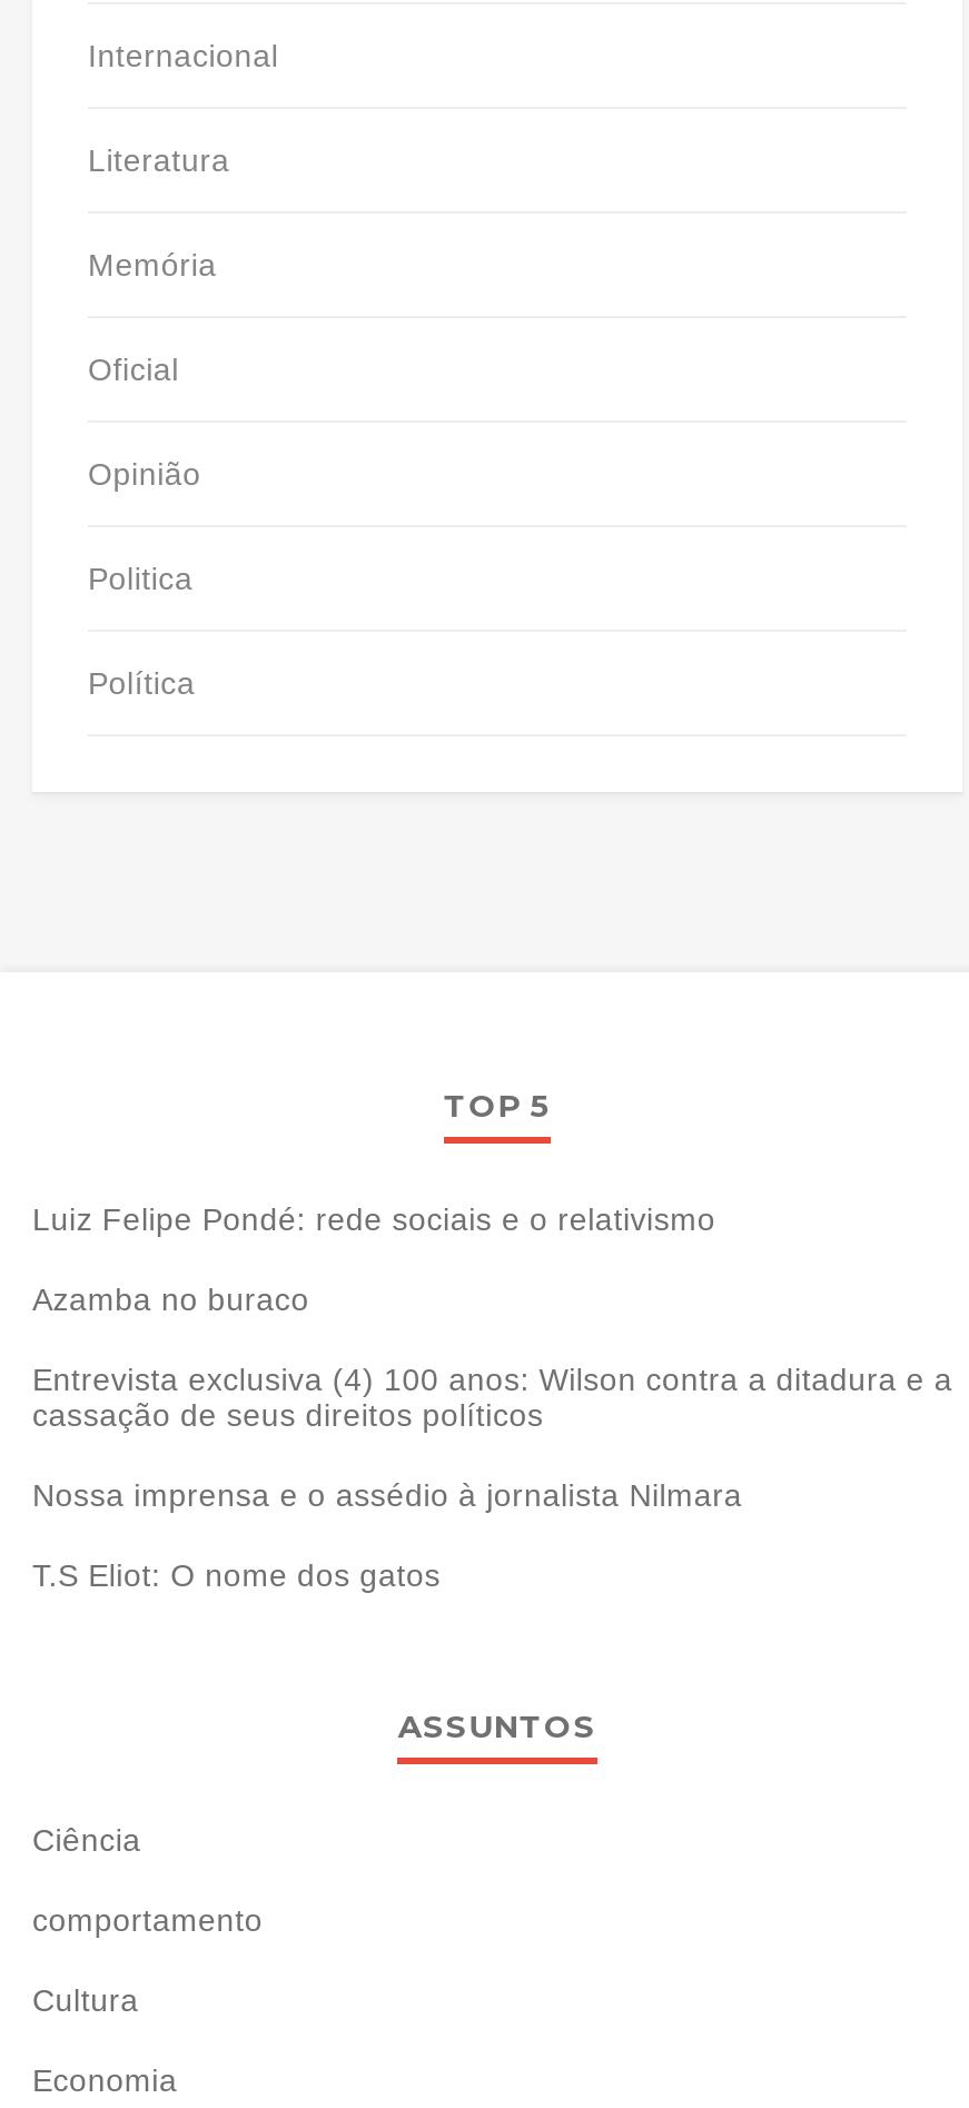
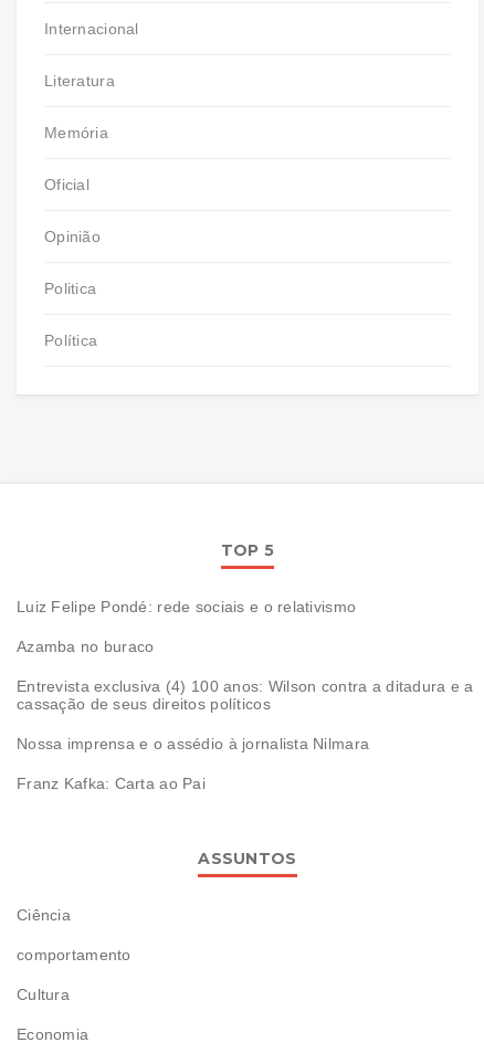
- T.S Eliot: O nome dos gatos
+ Franz Kafka: Carta ao Pai
